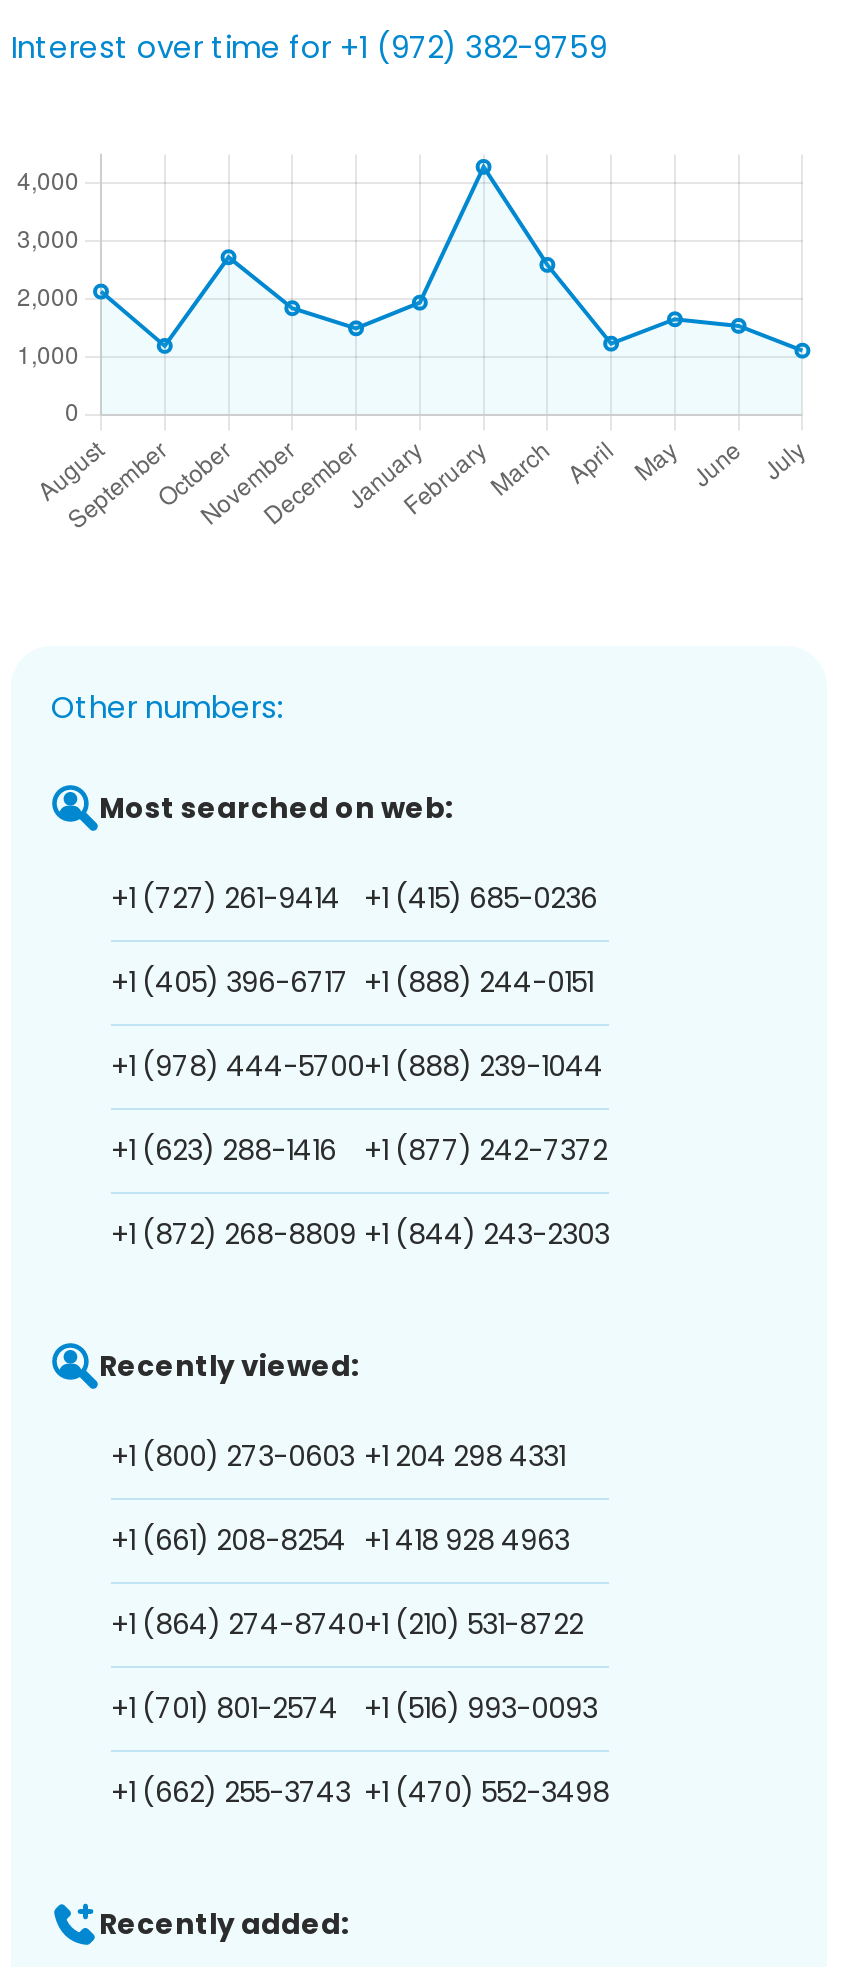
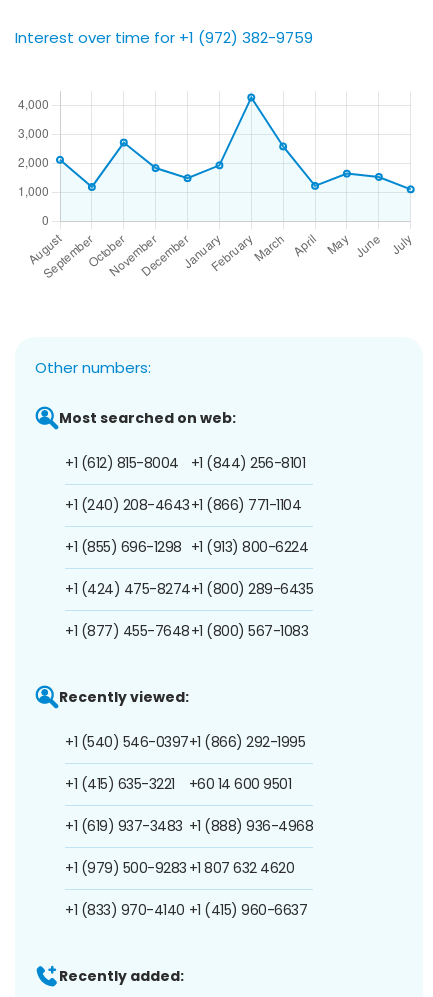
- +1 (727) 261-9414
+ +1 (612) 815-8004

- +1 (415) 685-0236
+ +1 (844) 256-8101

- +1 (405) 396-6717
+ +1 (240) 208-4643

- +1 (888) 244-0151
+ +1 (866) 771-1104

- +1 (978) 444-5700
+ +1 (855) 696-1298

- +1 (888) 239-1044
+ +1 (913) 800-6224

- +1 (623) 288-1416
+ +1 (424) 475-8274

- +1 (877) 242-7372
+ +1 (800) 289-6435

- +1 (872) 268-8809
+ +1 (877) 455-7648

- +1 (844) 243-2303
+ +1 (800) 567-1083

- +1 (800) 273-0603
+ +1 (540) 546-0397

- +1 204 298 4331
+ +1 (866) 292-1995

- +1 (661) 208-8254
+ +1 (415) 635-3221

- +1 418 928 4963
+ +60 14 600 9501

- +1 (864) 274-8740
+ +1 (619) 937-3483

- +1 (210) 531-8722
+ +1 (888) 936-4968

- +1 (701) 801-2574
+ +1 (979) 500-9283

- +1 (516) 993-0093
+ +1 807 632 4620

- +1 (662) 255-3743
+ +1 (833) 970-4140

- +1 (470) 552-3498
+ +1 (415) 960-6637
